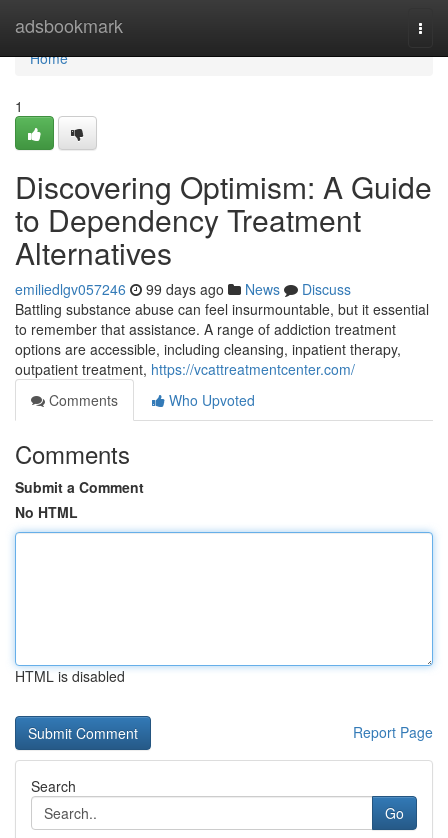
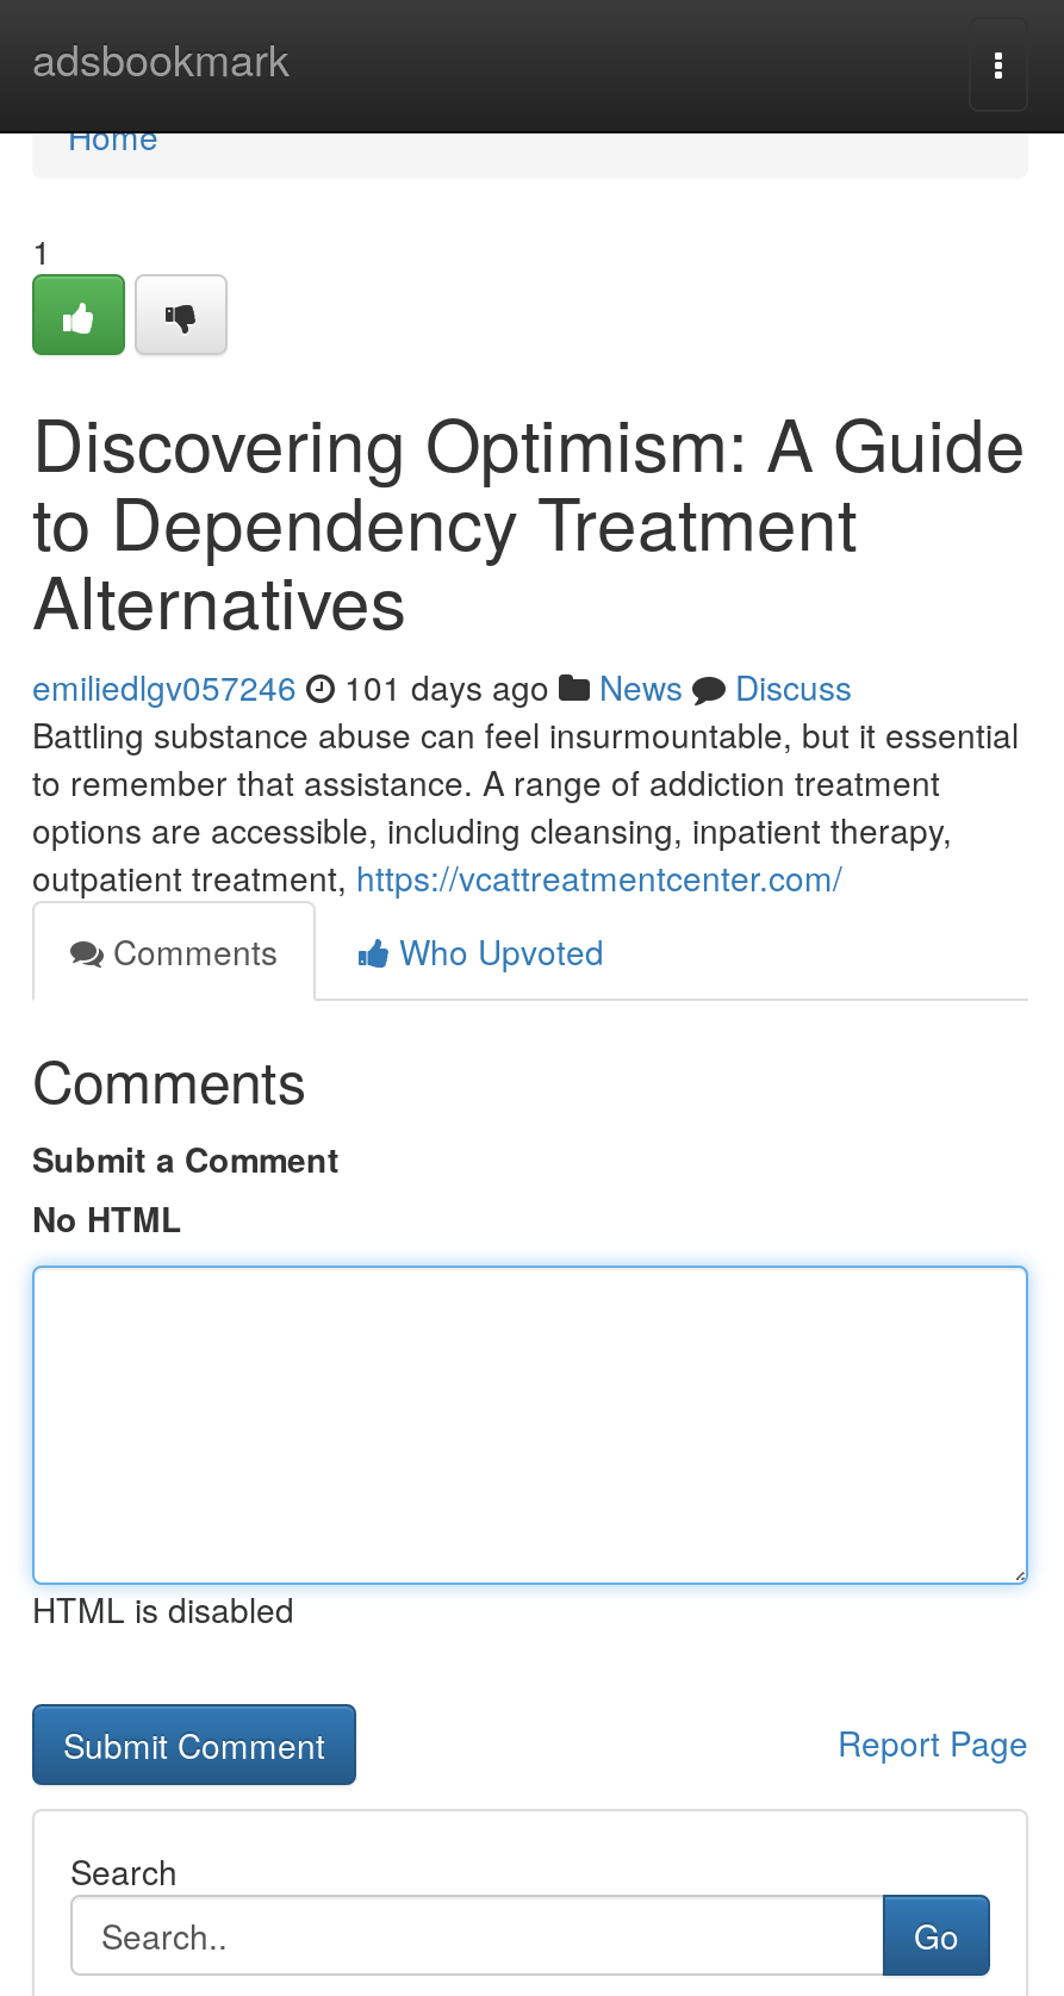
- emiliedlgv057246 99 days ago News Discuss
+ emiliedlgv057246 101 days ago News Discuss
